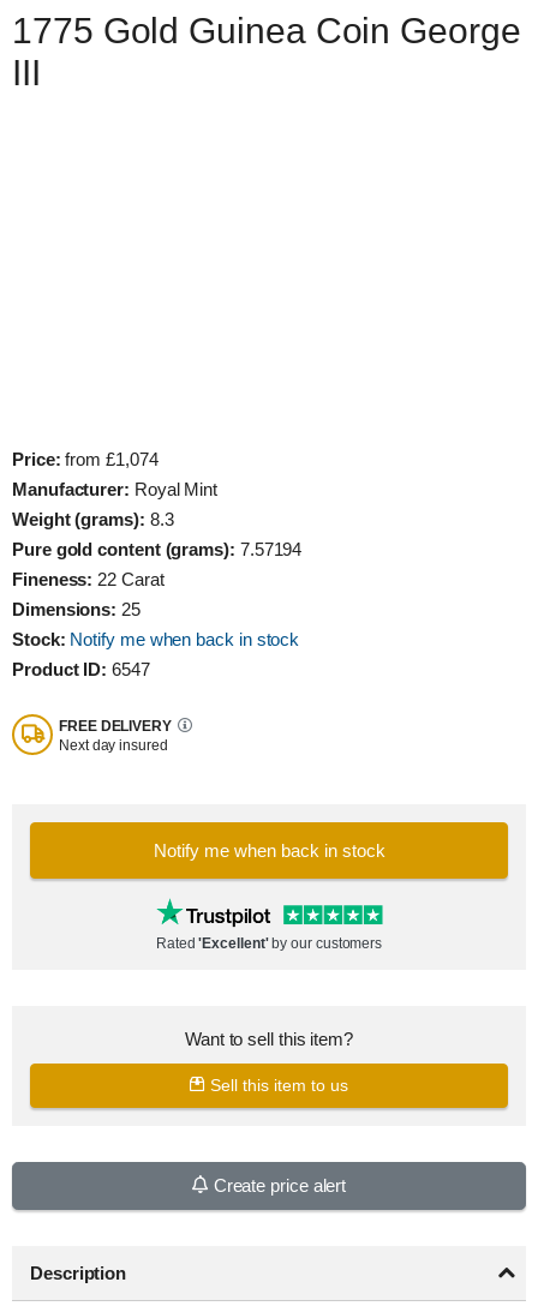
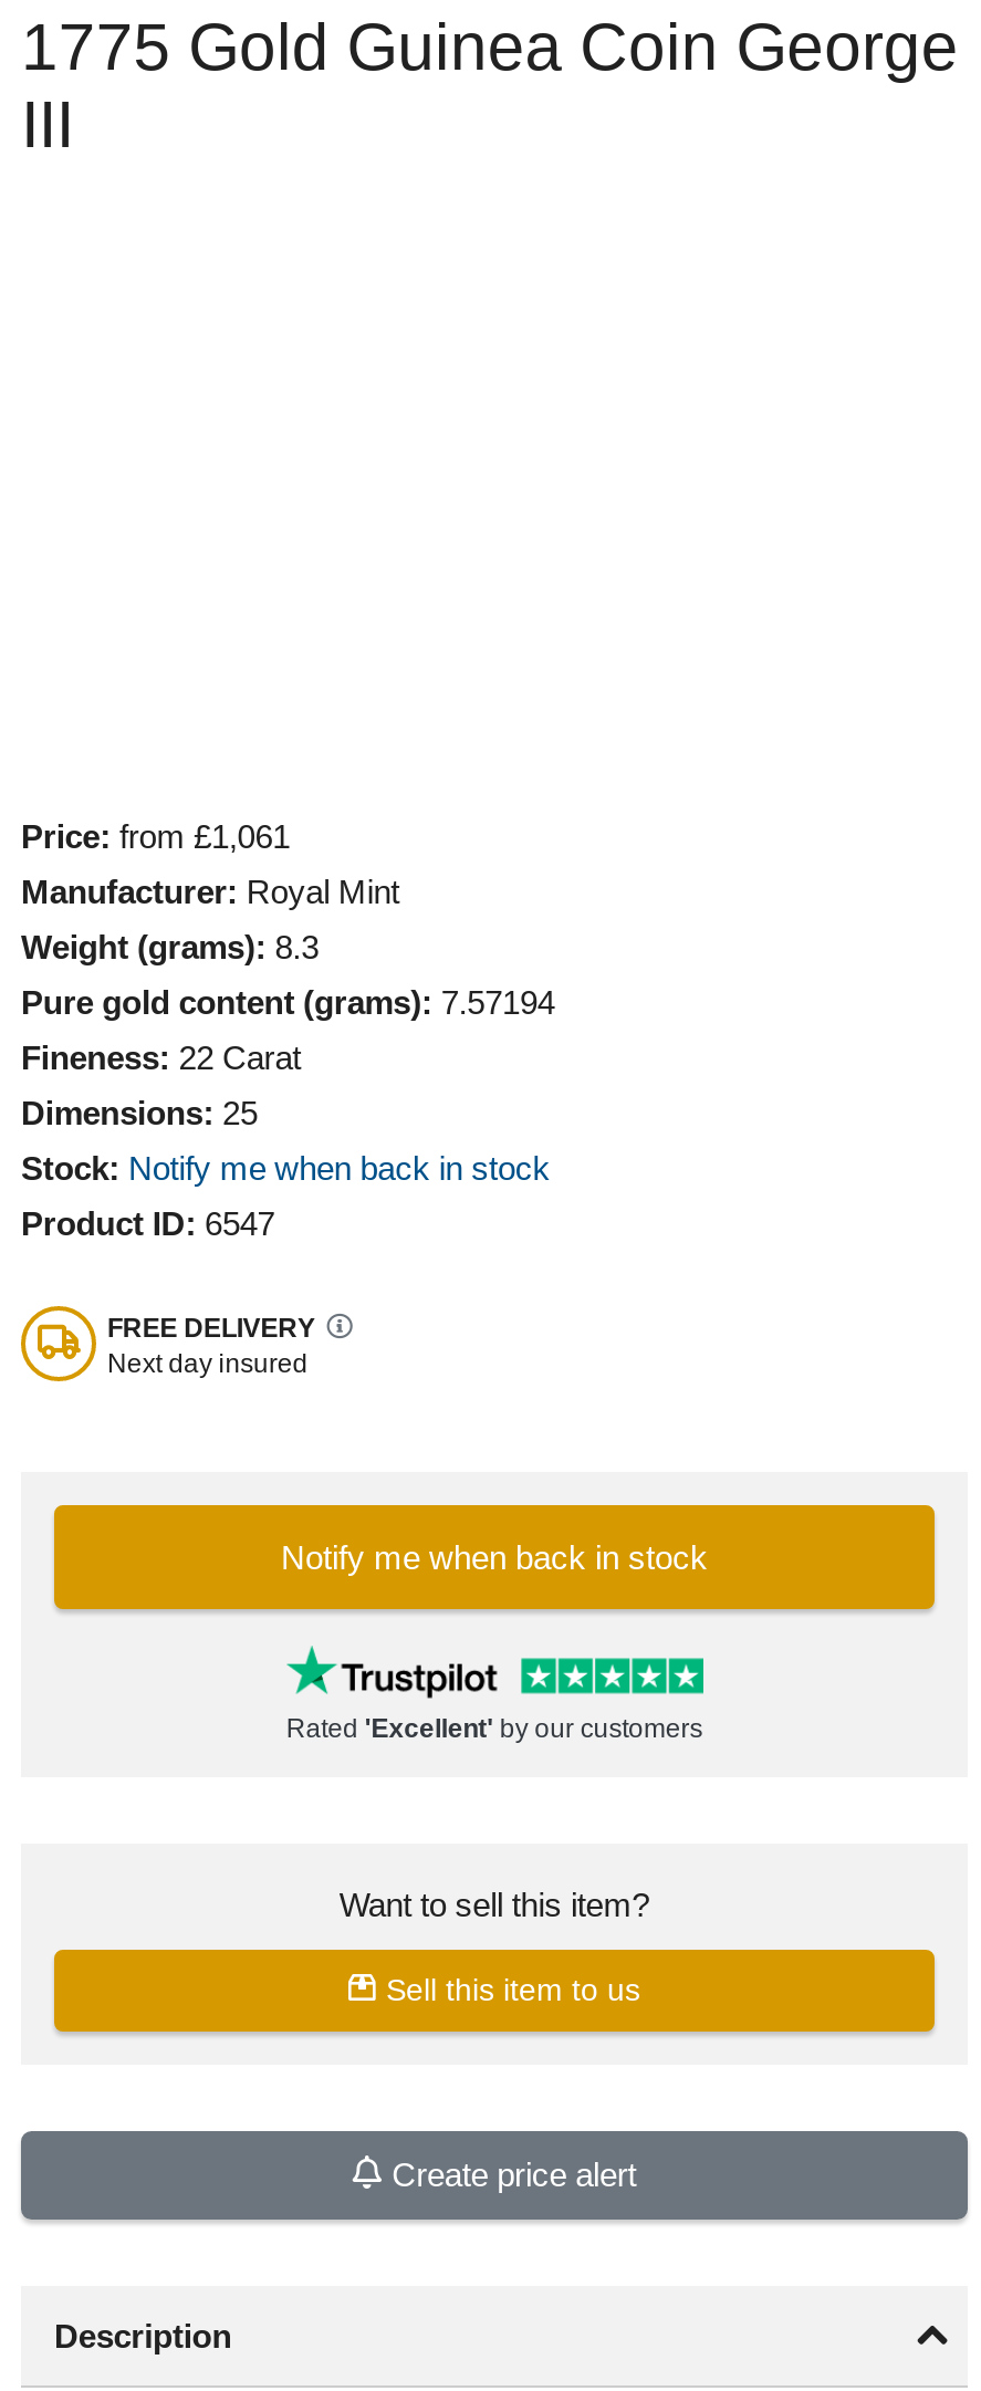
- Price: from £1,074
+ Price: from £1,061
